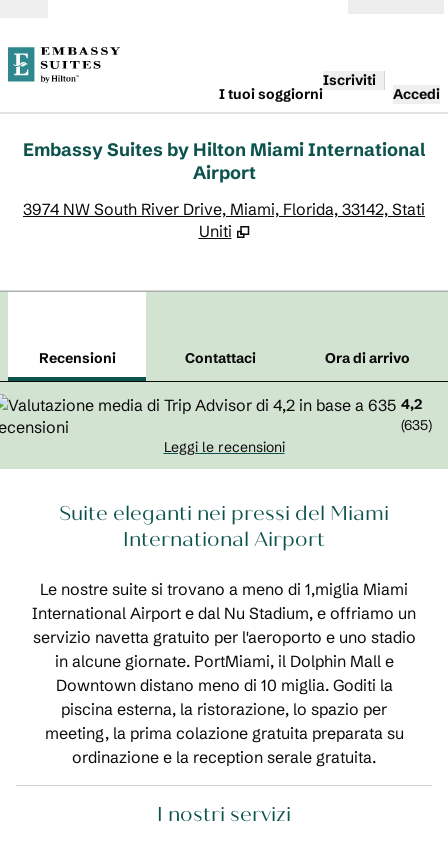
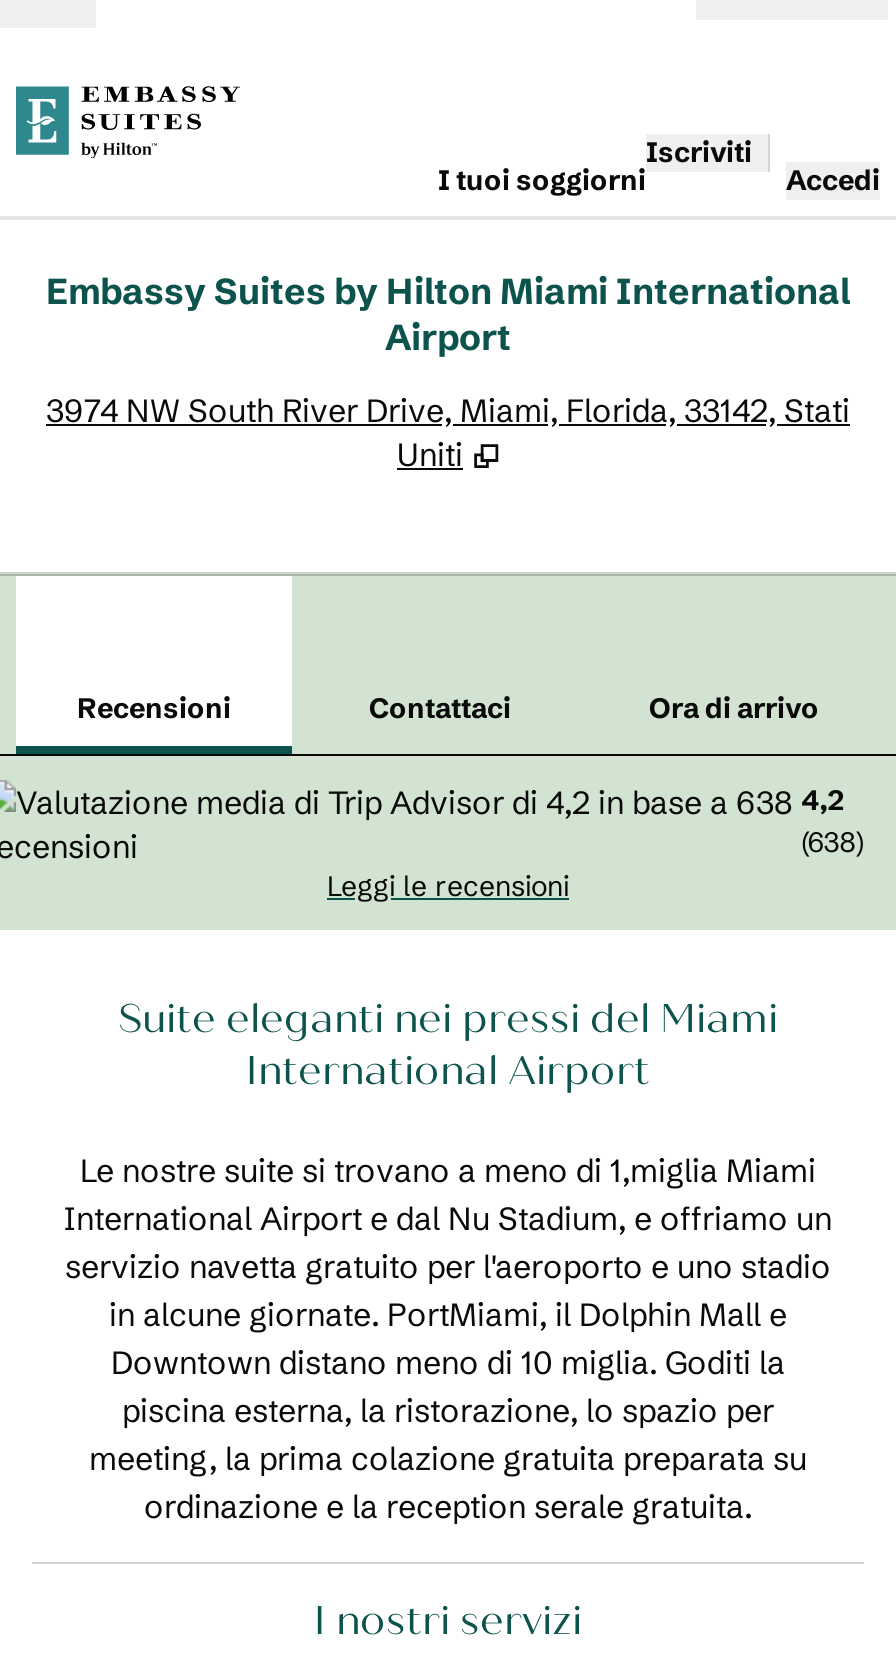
- (635)
+ (638)
